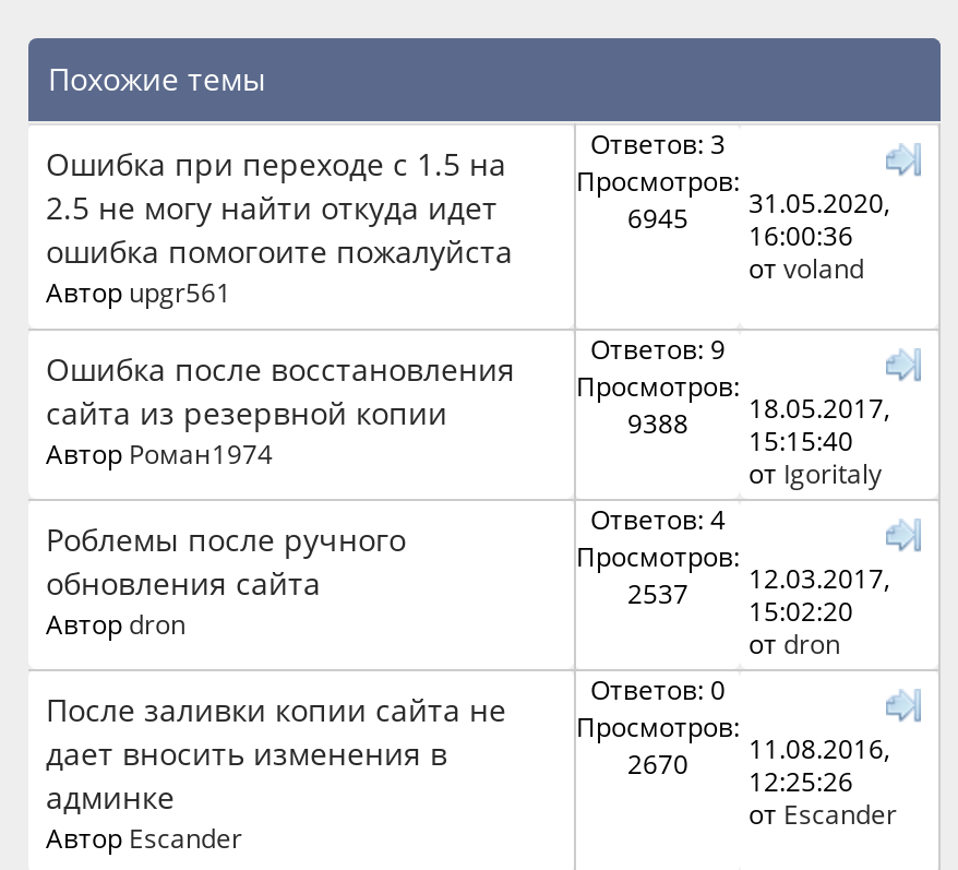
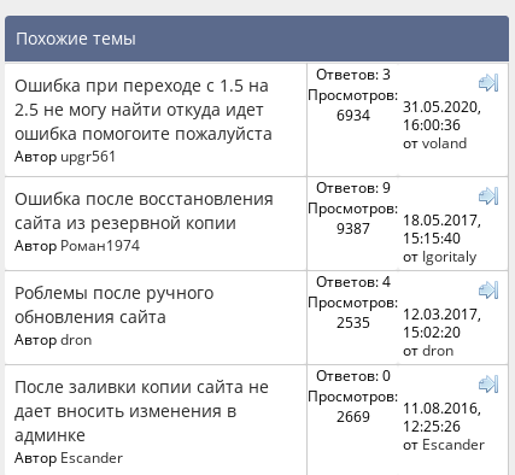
- 6945 31.05.2020, 16:00:36
+ 6934 31.05.2020, 16:00:36

- 9388 18.05.2017, 15:15:40
+ 9387 18.05.2017, 15:15:40

- 2537 12.03.2017, 15:02:20
+ 2535 12.03.2017, 15:02:20

- 2670 11.08.2016, 12:25:26
+ 2669 11.08.2016, 12:25:26
